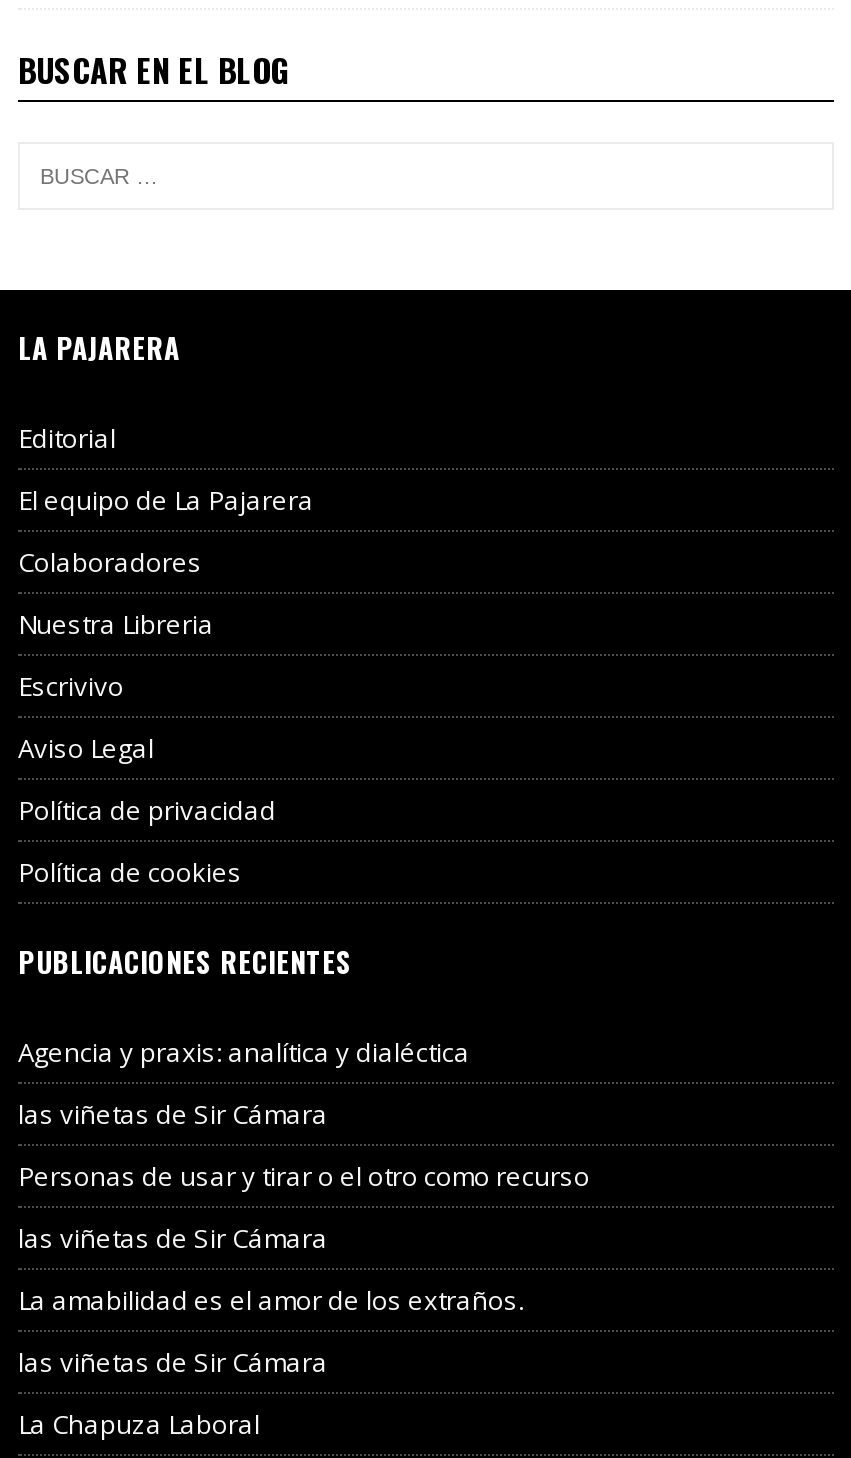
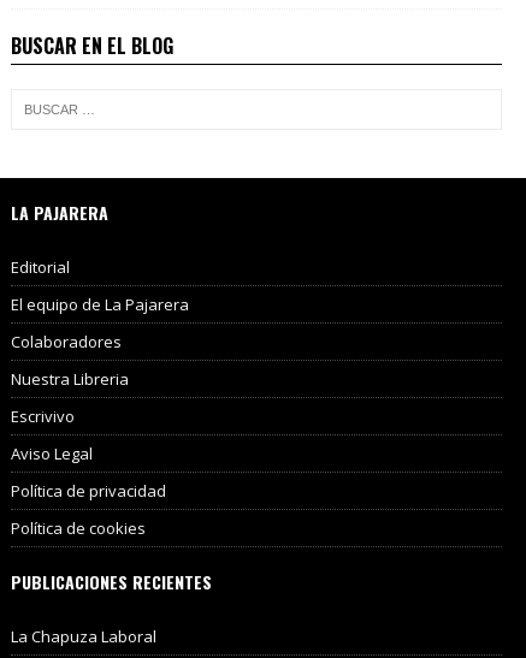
- Agencia y praxis: analítica y dialéctica
- las viñetas de Sir Cámara
- Personas de usar y tirar o el otro como recurso
- las viñetas de Sir Cámara
- La amabilidad es el amor de los extraños.
- las viñetas de Sir Cámara
